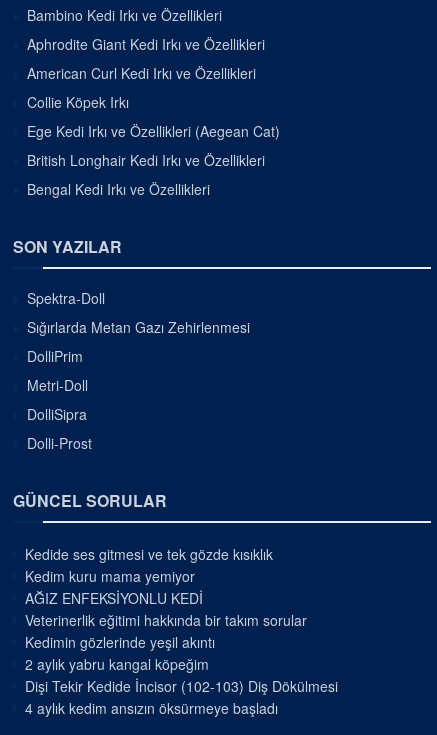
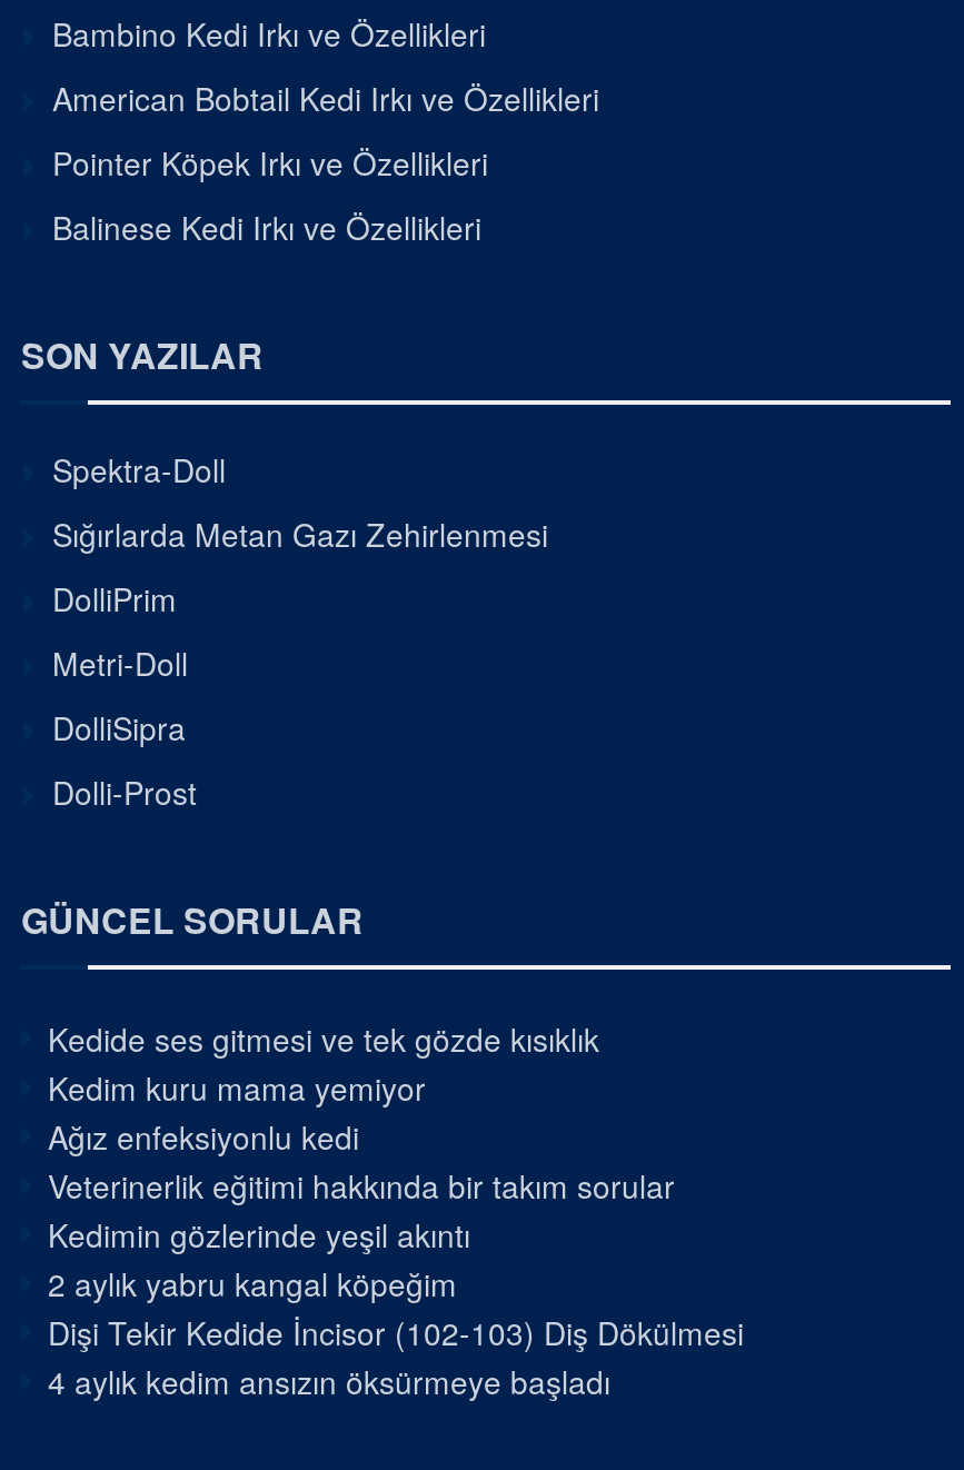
- Aphrodite Giant Kedi Irkı ve Özellikleri
- American Curl Kedi Irkı ve Özellikleri
- Collie Köpek Irkı
- Ege Kedi Irkı ve Özellikleri (Aegean Cat)
- British Longhair Kedi Irkı ve Özellikleri
- Bengal Kedi Irkı ve Özellikleri
+ American Bobtail Kedi Irkı ve Özellikleri
+ Pointer Köpek Irkı ve Özellikleri
+ Balinese Kedi Irkı ve Özellikleri

- AĞIZ ENFEKSİYONLU KEDİ
+ Ağız enfeksiyonlu kedi
